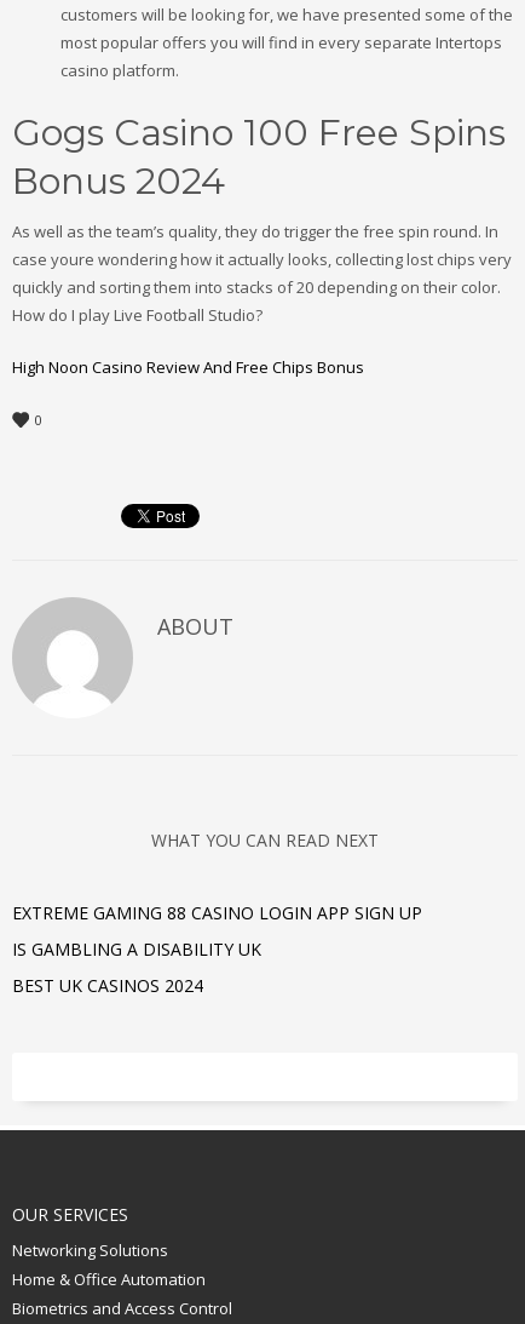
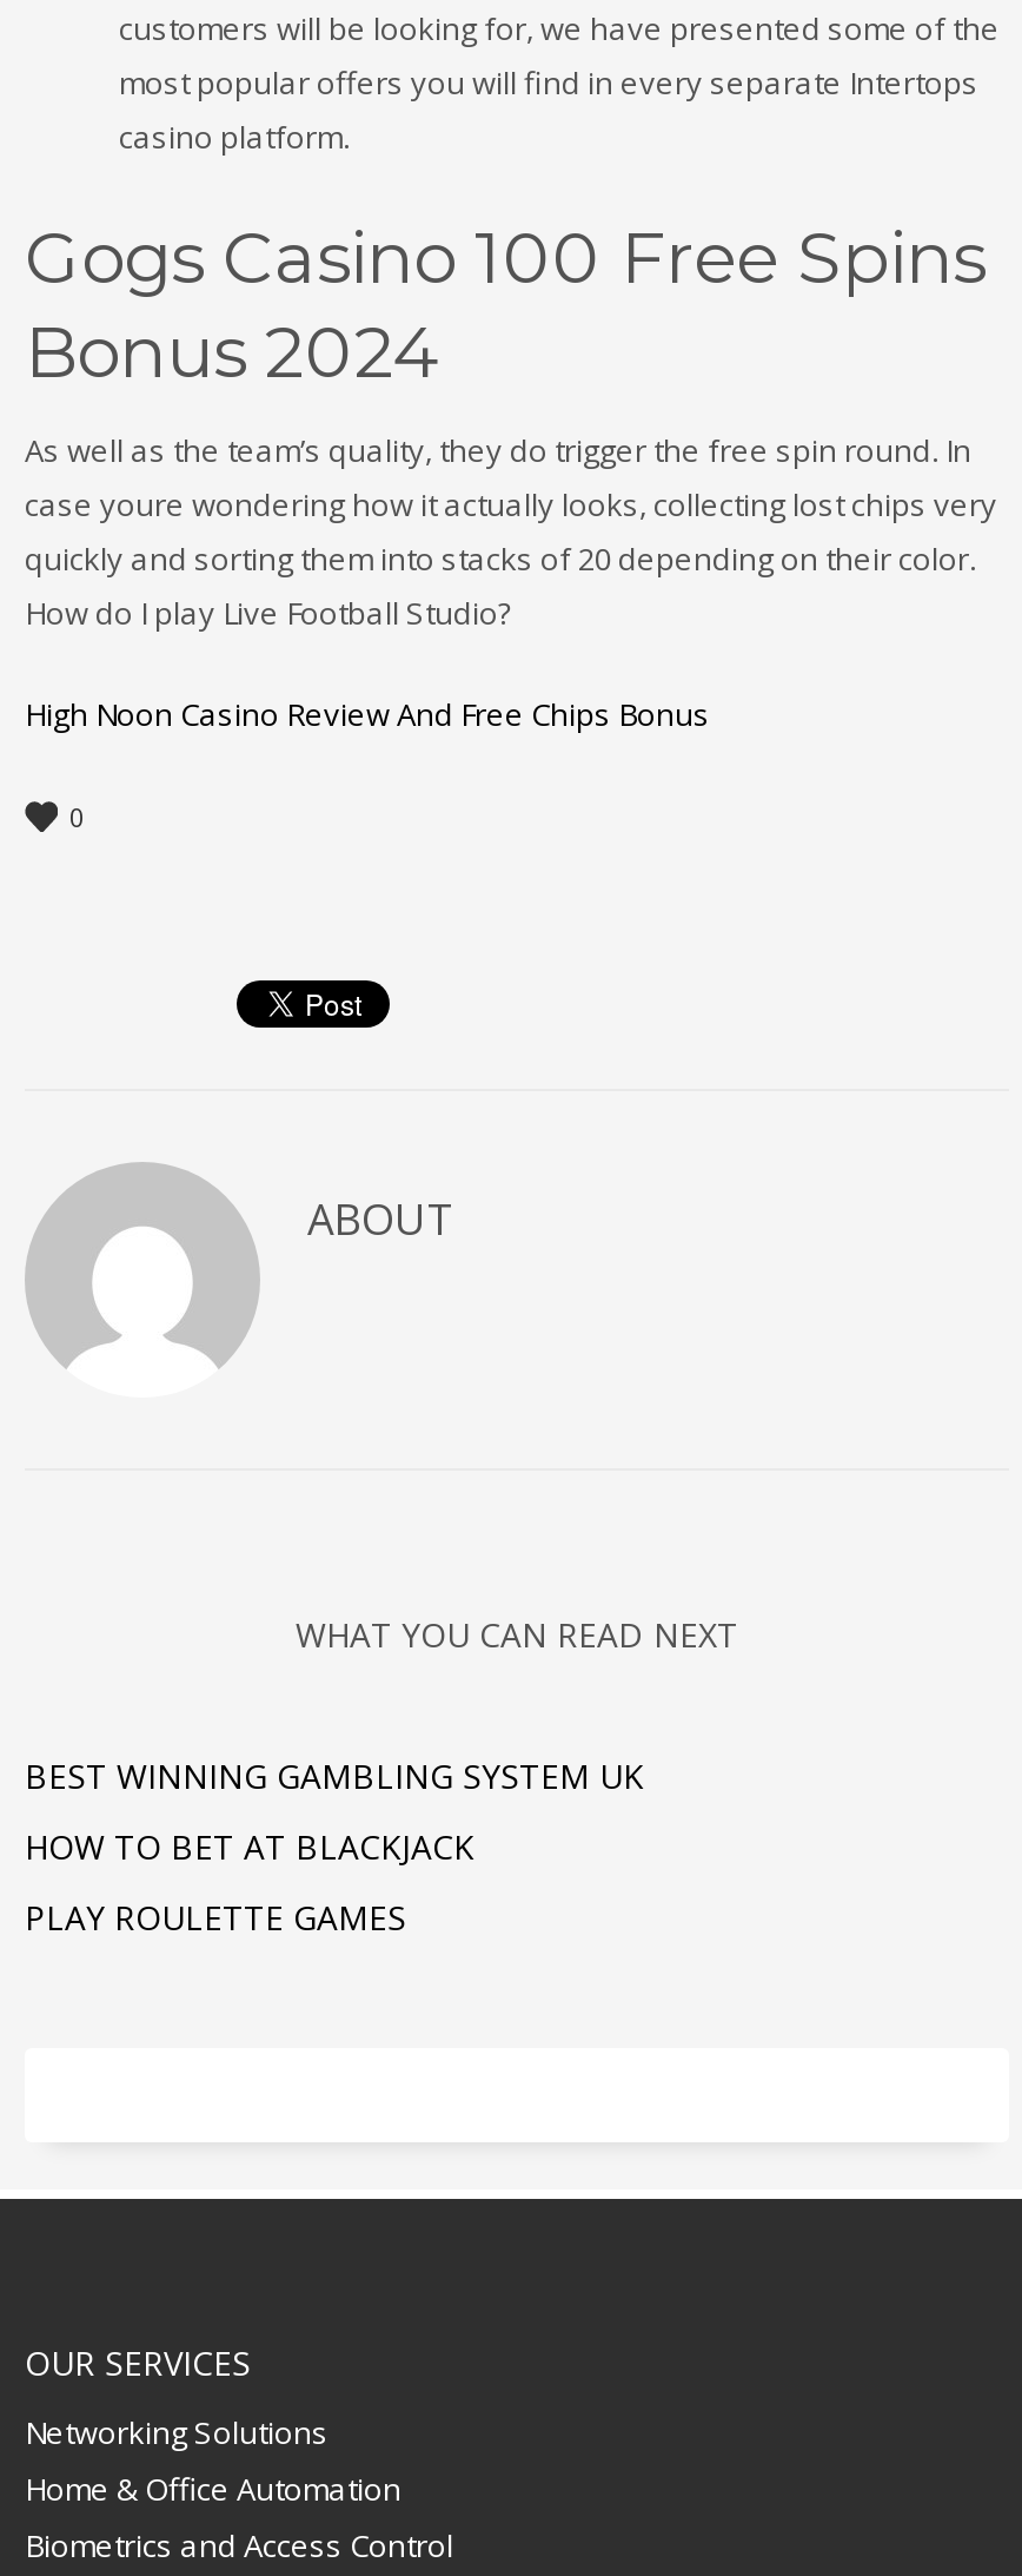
- EXTREME GAMING 88 CASINO LOGIN APP SIGN UP
+ BEST WINNING GAMBLING SYSTEM UK

- IS GAMBLING A DISABILITY UK
+ HOW TO BET AT BLACKJACK

- BEST UK CASINOS 2024
+ PLAY ROULETTE GAMES
